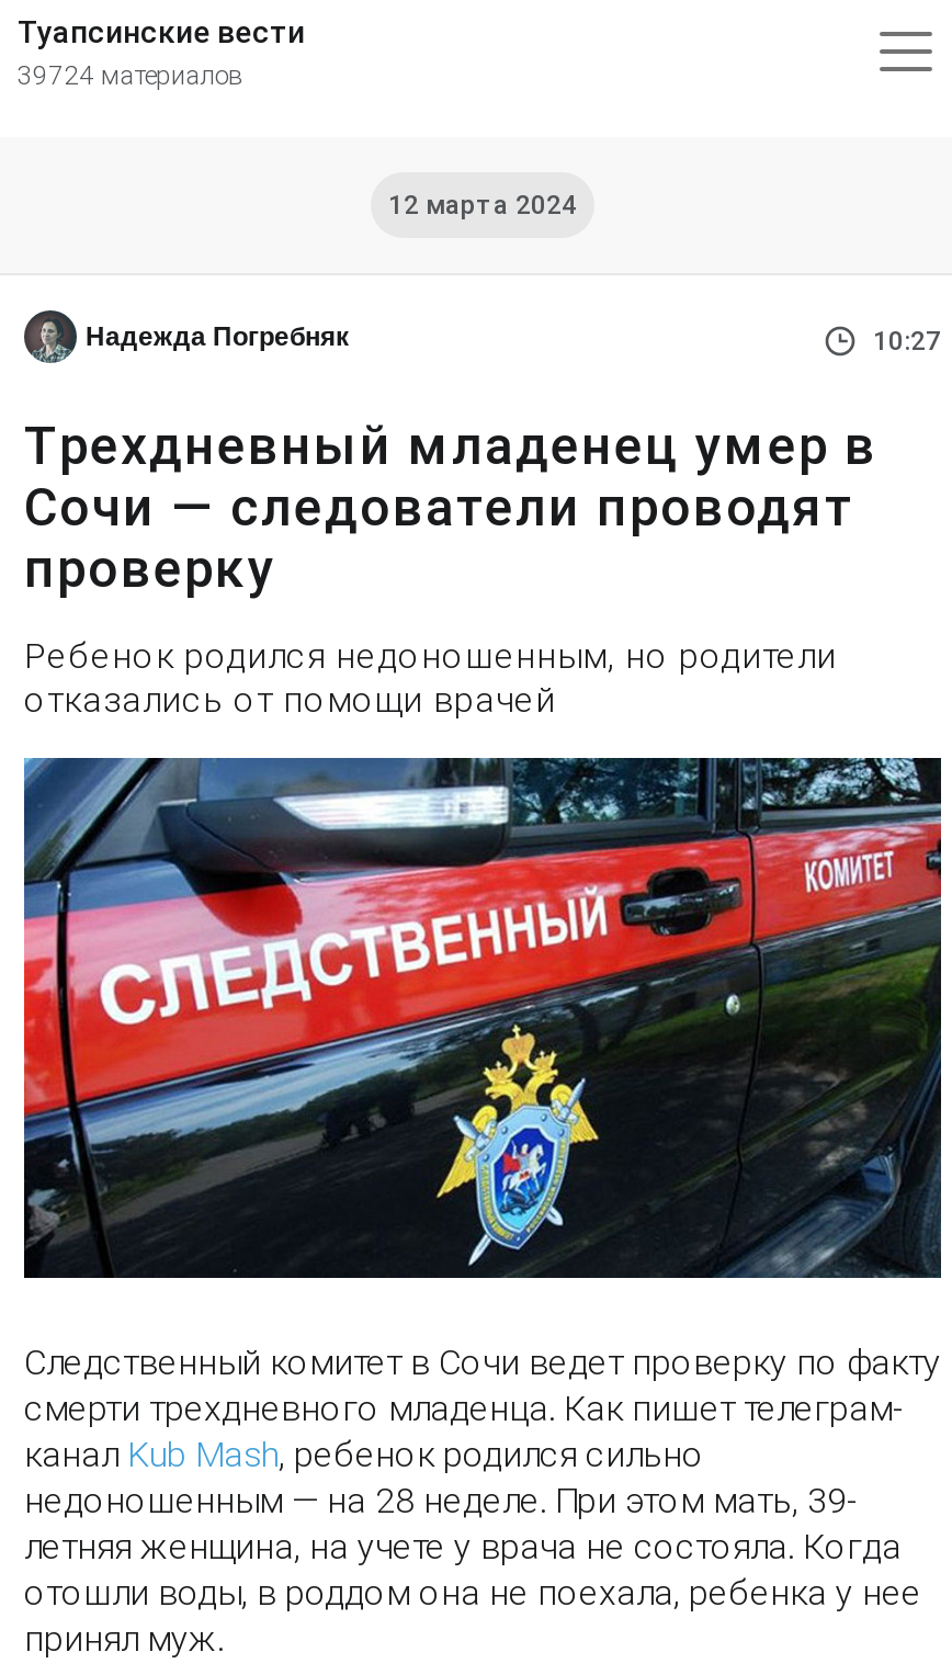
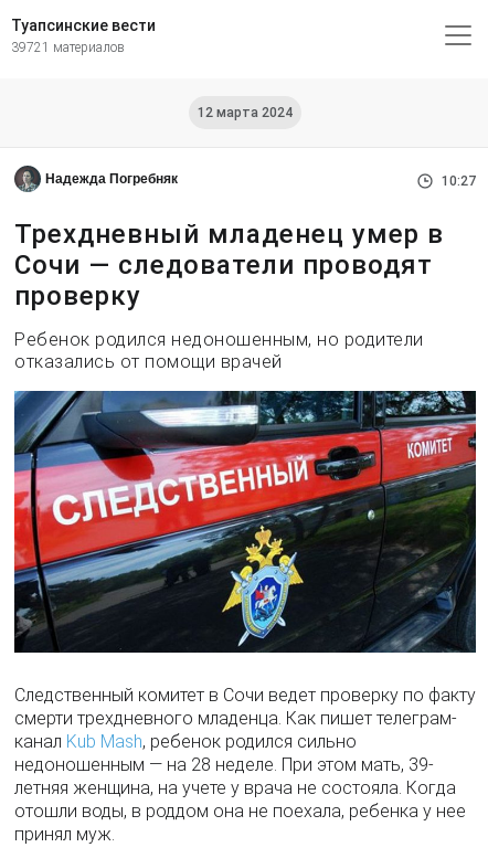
- 39724 материалов
+ 39721 материалов
